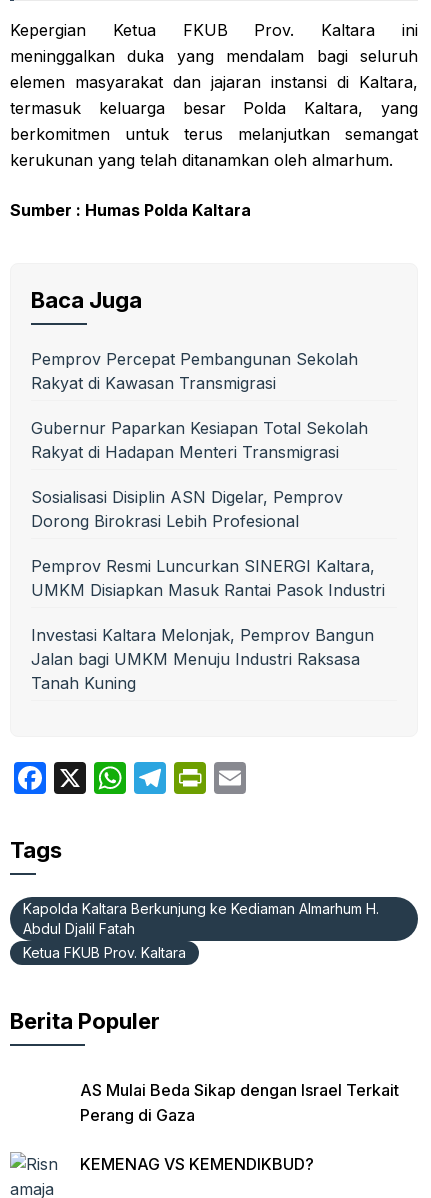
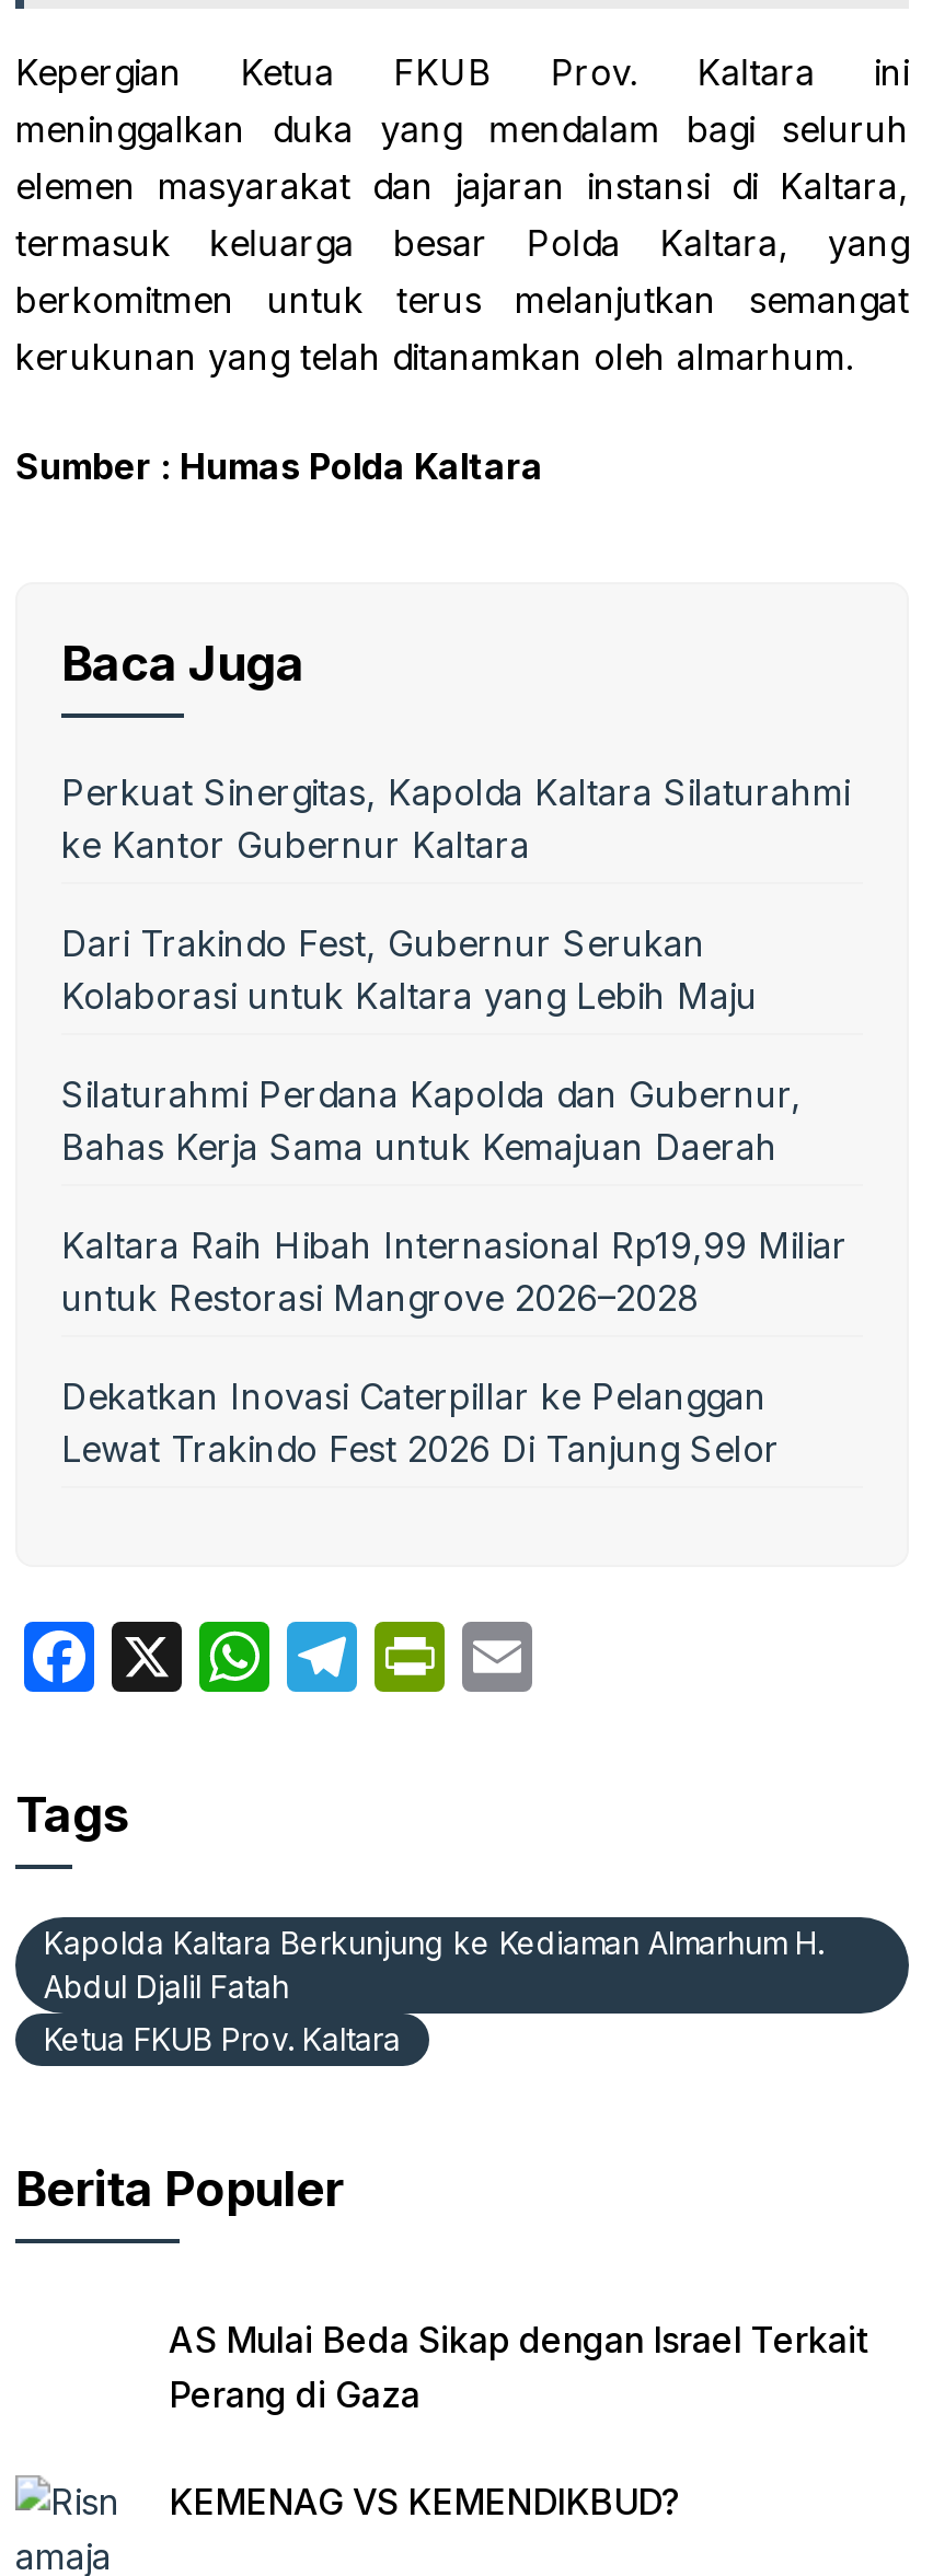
- Pemprov Percepat Pembangunan Sekolah
- Rakyat di Kawasan Transmigrasi
+ Perkuat Sinergitas, Kapolda Kaltara Silaturahmi
+ ke Kantor Gubernur Kaltara

- Gubernur Paparkan Kesiapan Total Sekolah
- Rakyat di Hadapan Menteri Transmigrasi
+ Dari Trakindo Fest, Gubernur Serukan
+ Kolaborasi untuk Kaltara yang Lebih Maju

- Sosialisasi Disiplin ASN Digelar, Pemprov
- Dorong Birokrasi Lebih Profesional
+ Silaturahmi Perdana Kapolda dan Gubernur,
+ Bahas Kerja Sama untuk Kemajuan Daerah

- Pemprov Resmi Luncurkan SINERGI Kaltara,
- UMKM Disiapkan Masuk Rantai Pasok Industri
+ Kaltara Raih Hibah Internasional Rp19,99 Miliar
+ untuk Restorasi Mangrove 2026–2028

- Investasi Kaltara Melonjak, Pemprov Bangun
- Jalan bagi UMKM Menuju Industri Raksasa
- Tanah Kuning
+ Dekatkan Inovasi Caterpillar ke Pelanggan
+ Lewat Trakindo Fest 2026 Di Tanjung Selor
